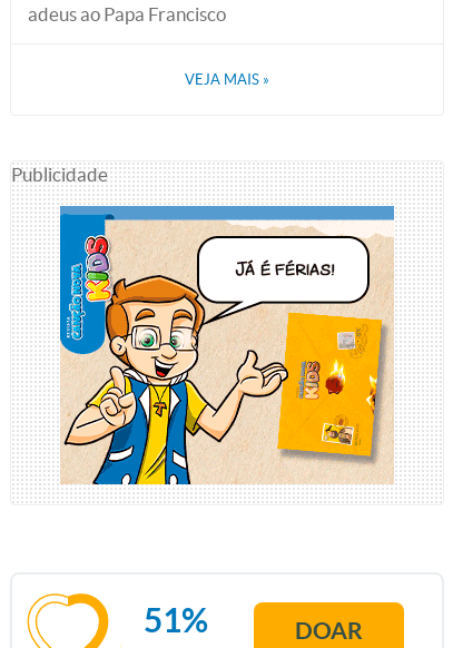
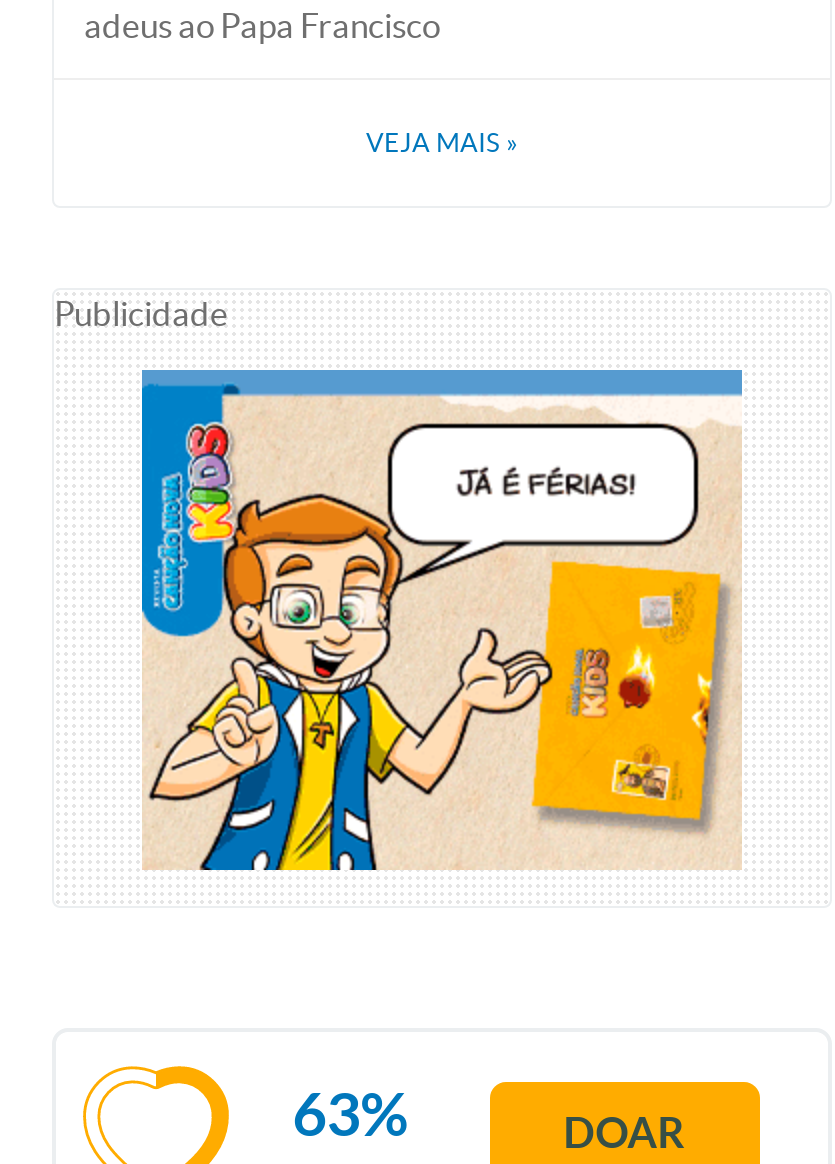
- 51%
+ 63%
